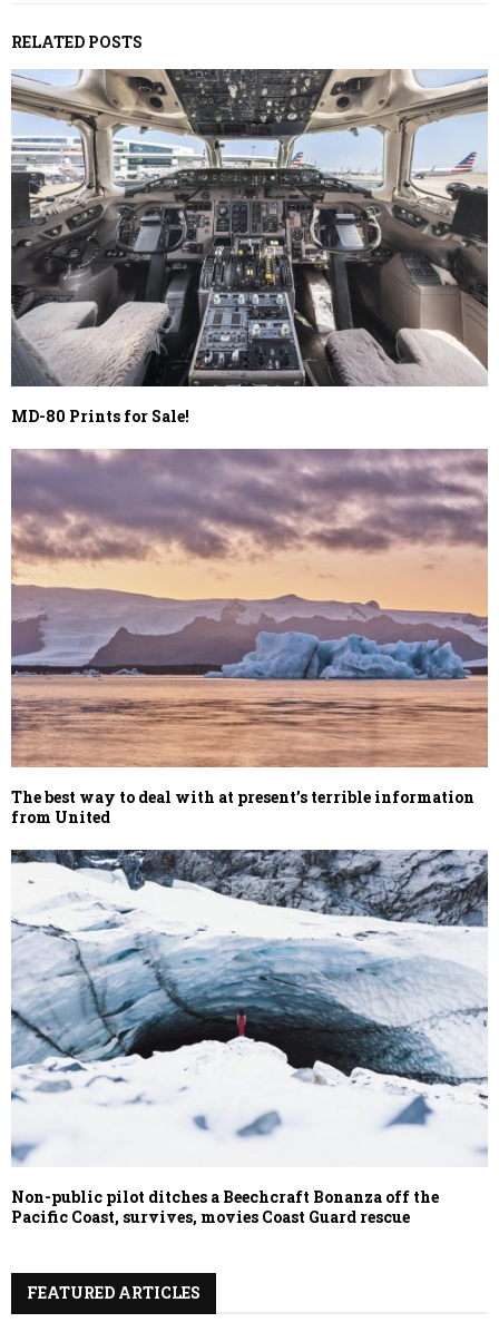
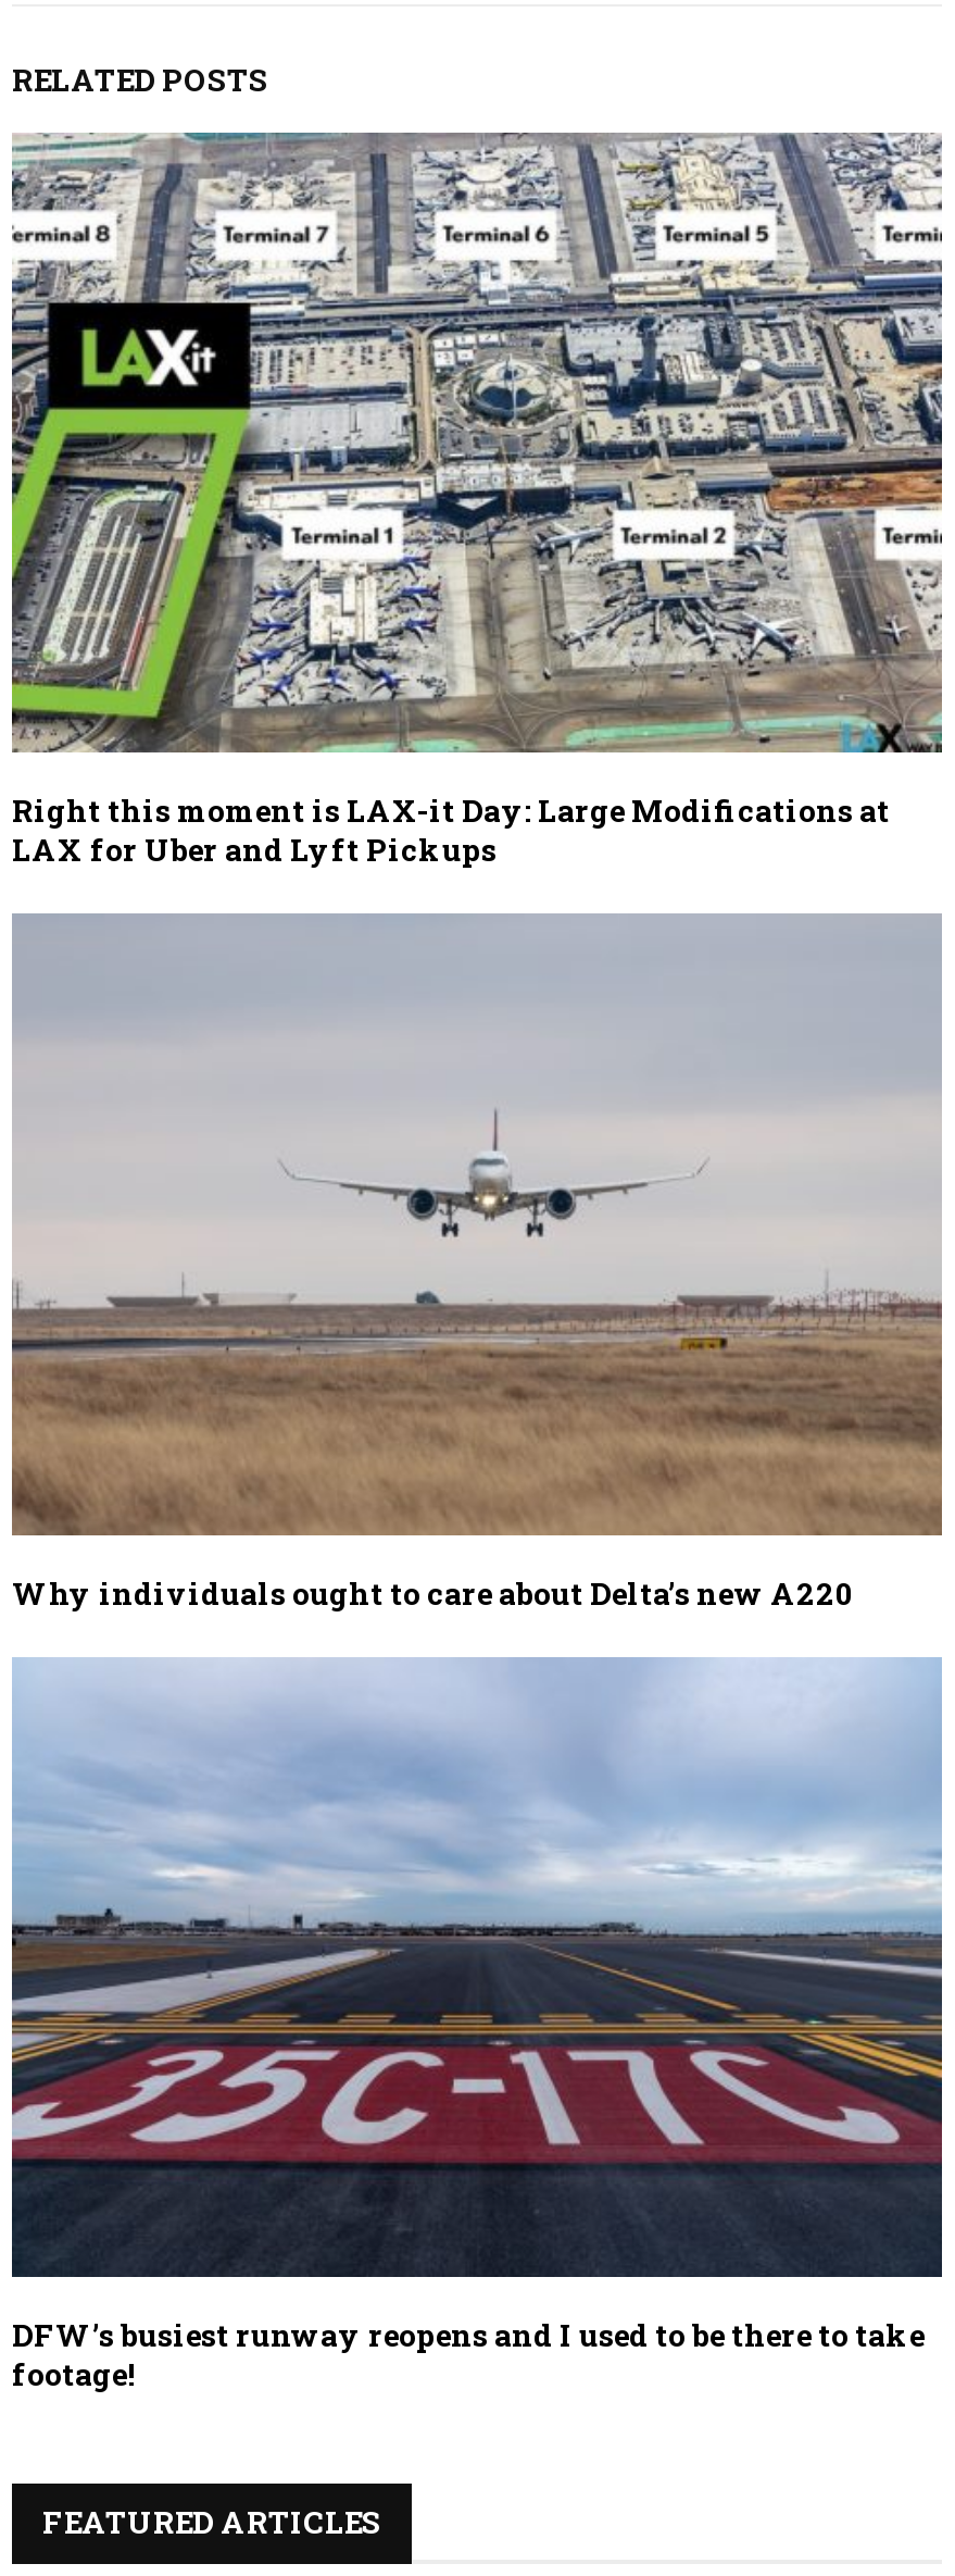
- [image]
- MD-80 Prints for Sale!
+ [image]
+ Right this moment is LAX-it Day: Large Modifications at
+ LAX for Uber and Lyft Pickups

- [image]
- The best way to deal with at present’s terrible information
- from United
+ [image]
+ Why individuals ought to care about Delta’s new A220

- [image]
- Non-public pilot ditches a Beechcraft Bonanza off the
- Pacific Coast, survives, movies Coast Guard rescue
+ [image]
+ DFW’s busiest runway reopens and I used to be there to take
+ footage!
